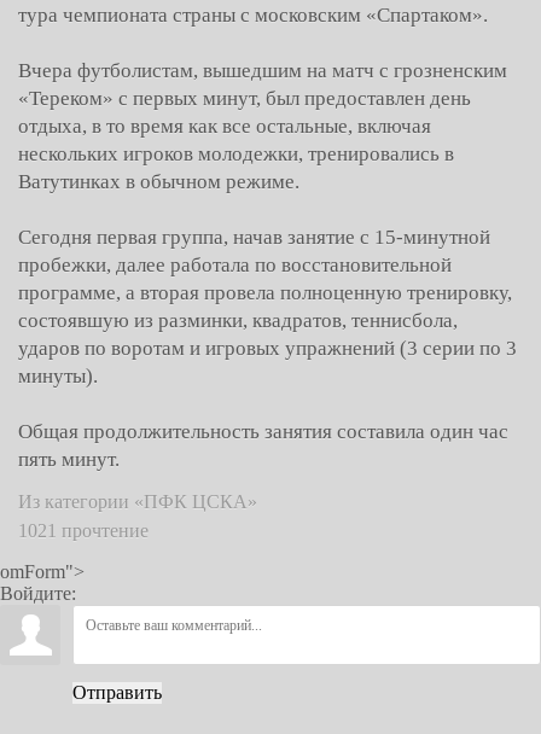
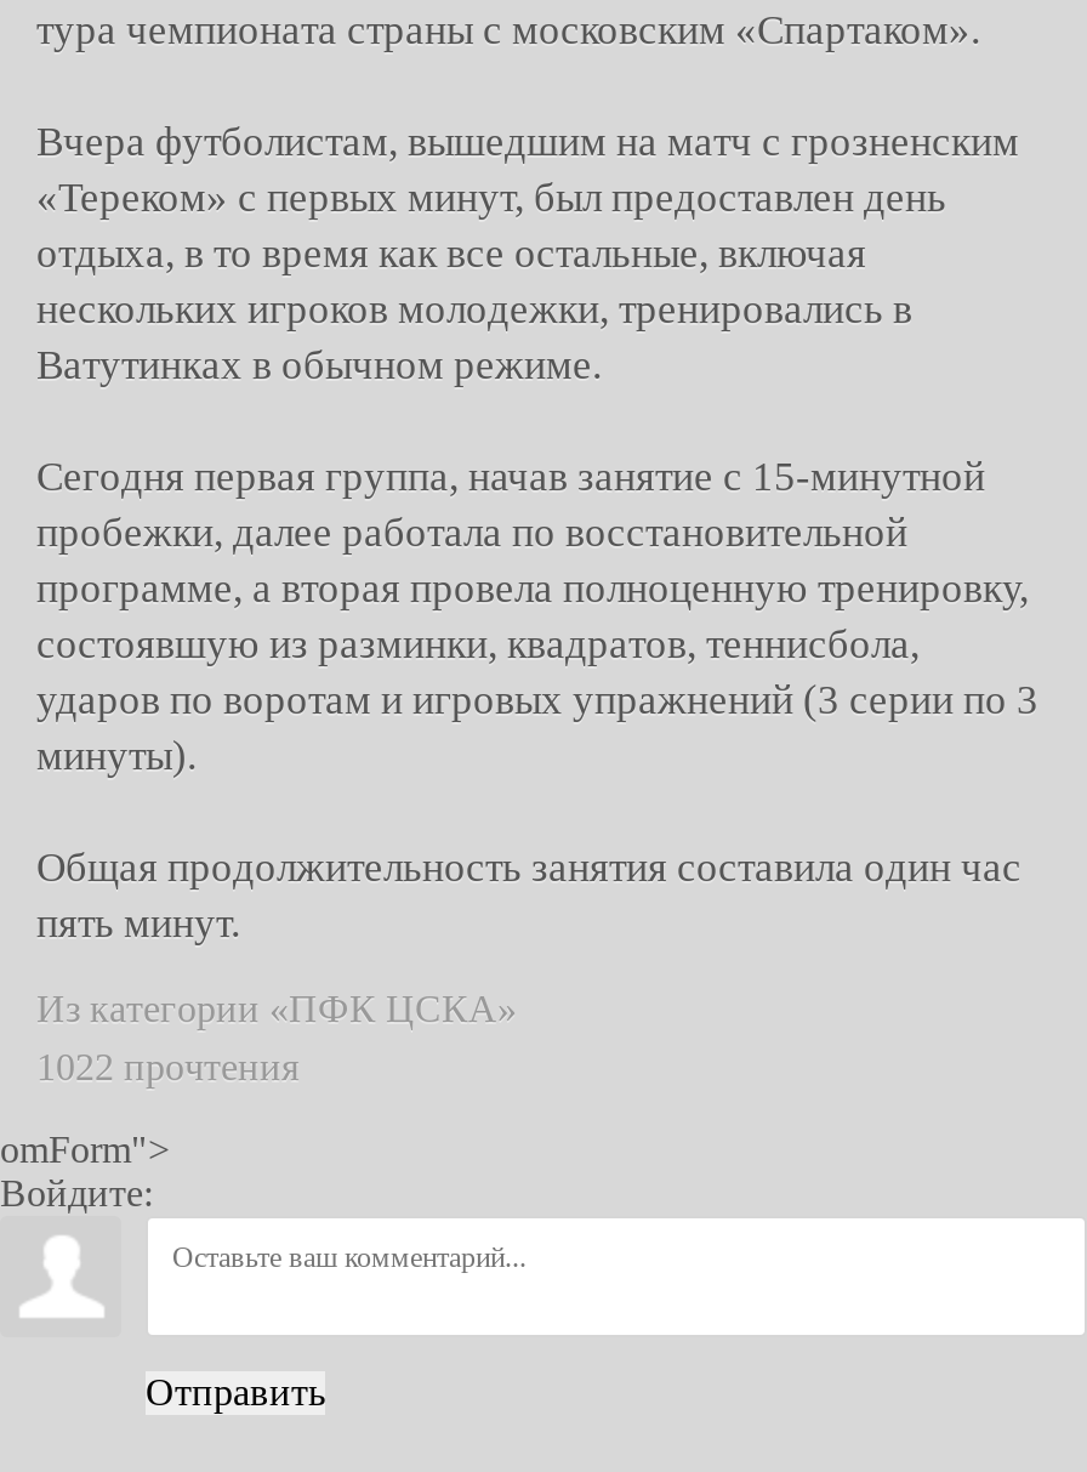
- 1021 прочтение
+ 1022 прочтения
